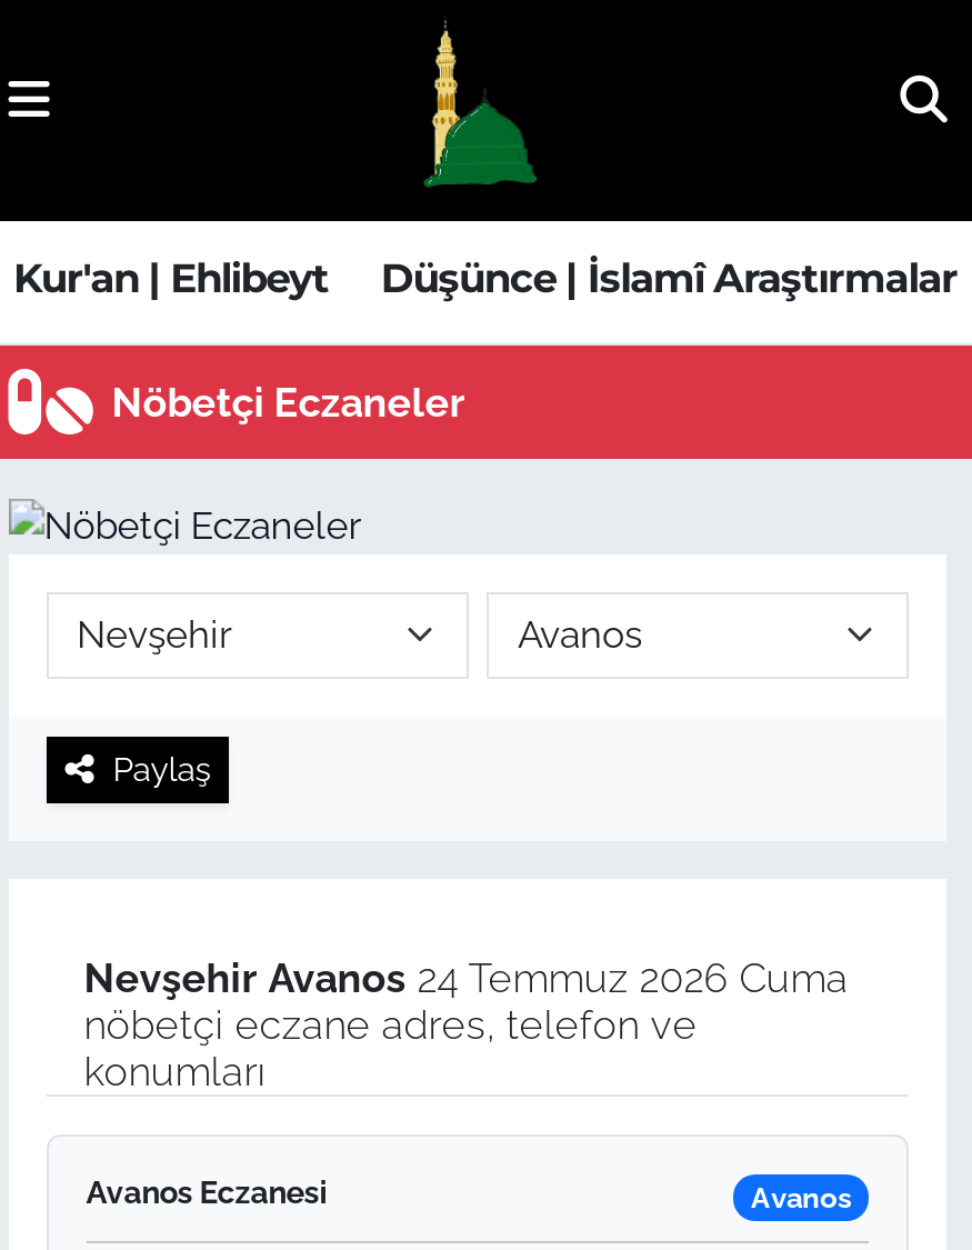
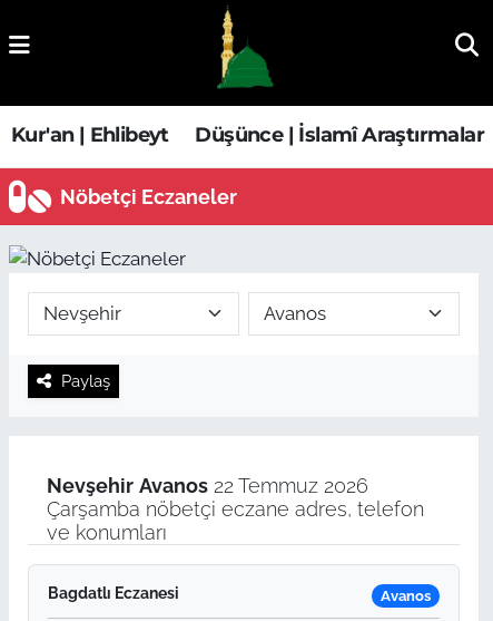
- Nevşehir Avanos 24 Temmuz 2026 Cuma
- nöbetçi eczane adres, telefon ve
- konumları
+ Nevşehir Avanos 22 Temmuz 2026
+ Çarşamba nöbetçi eczane adres, telefon
+ ve konumları

- Avanos Eczanesi
+ Bagdatlı Eczanesi
